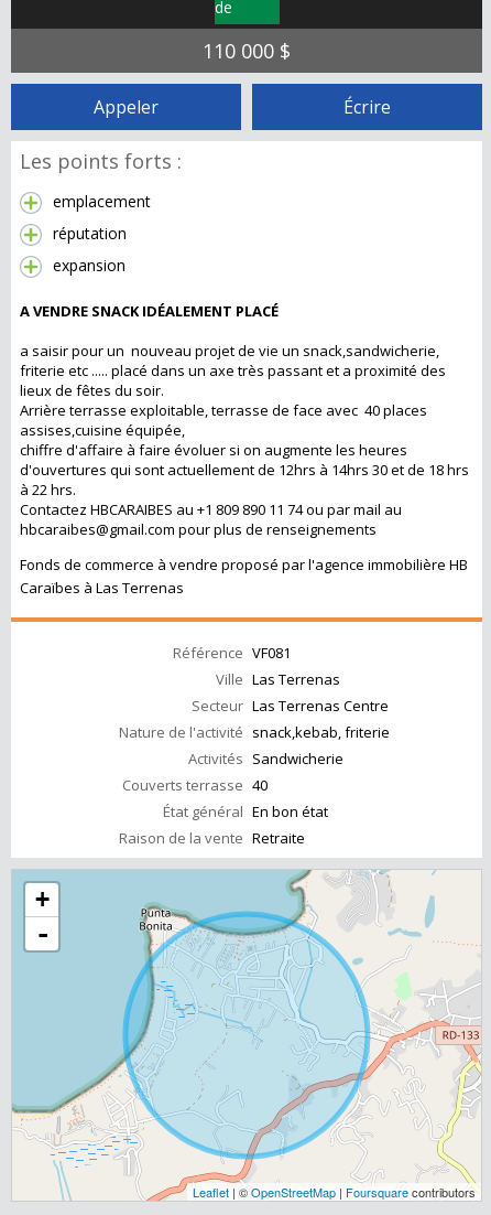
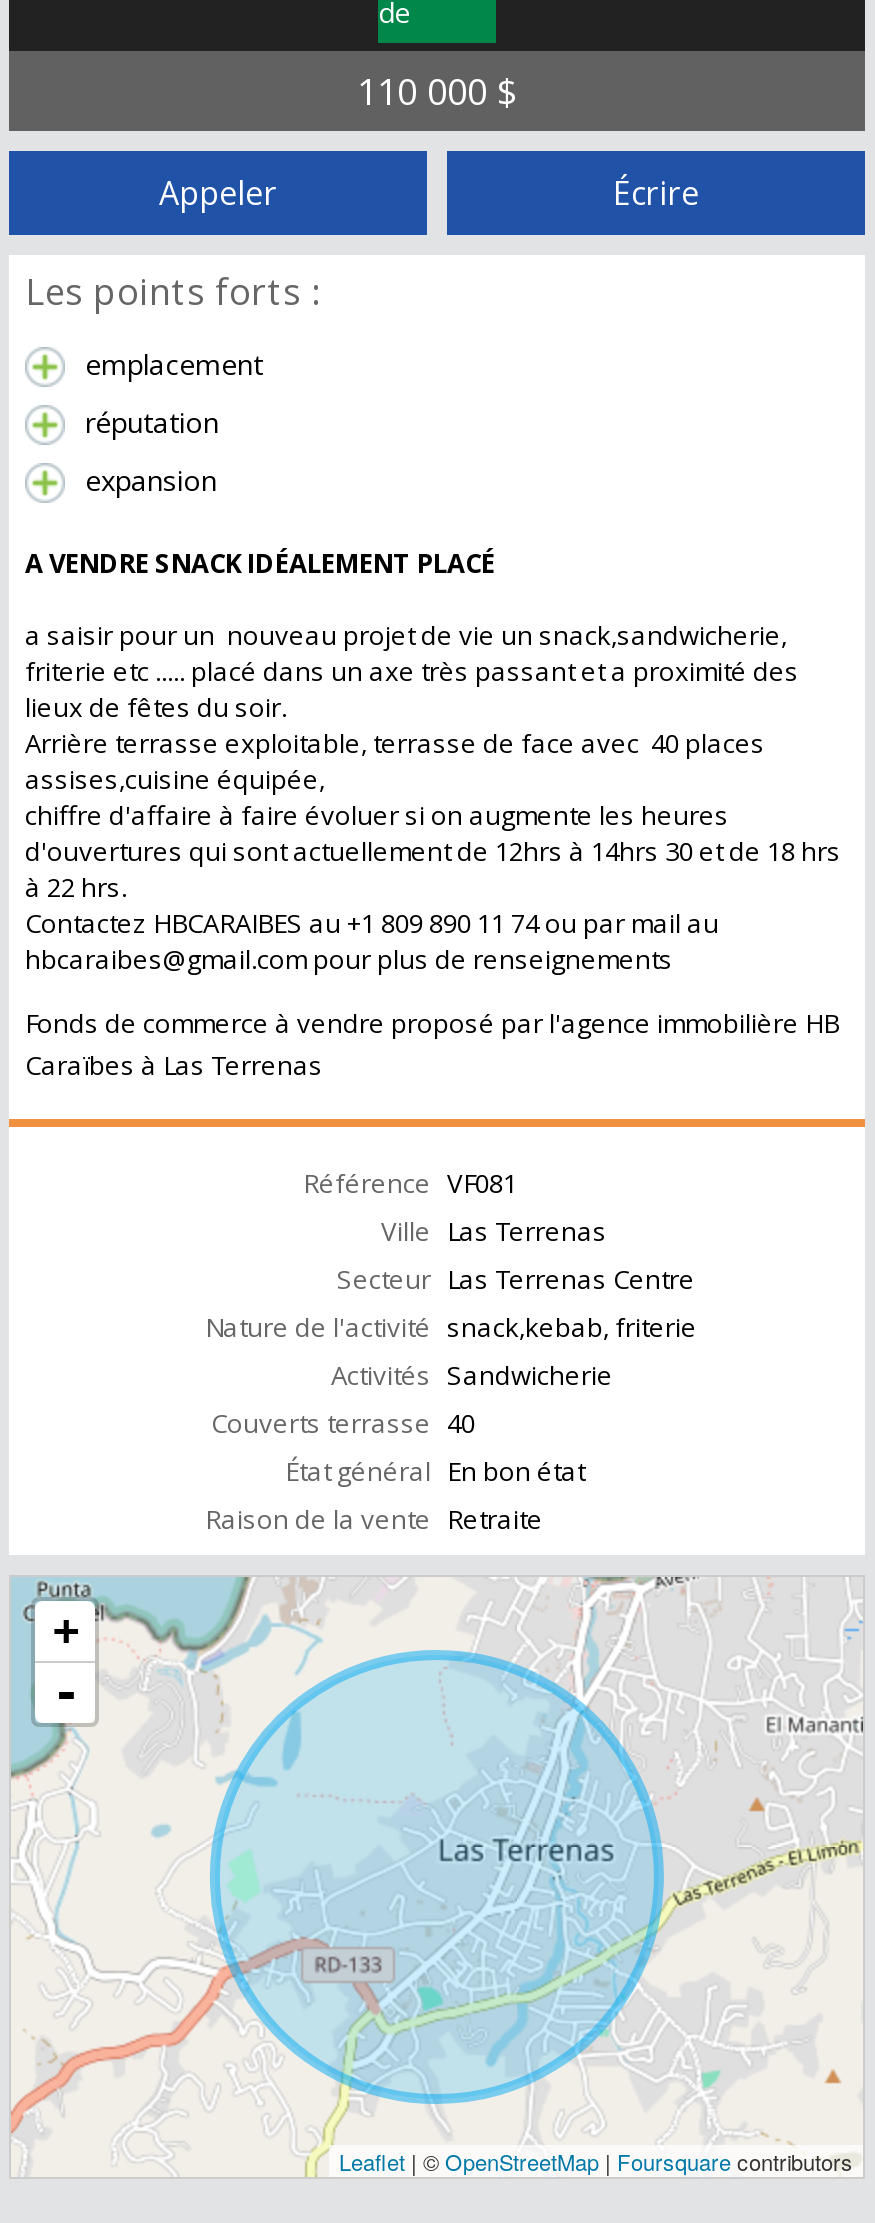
- [image]
+ [image]
